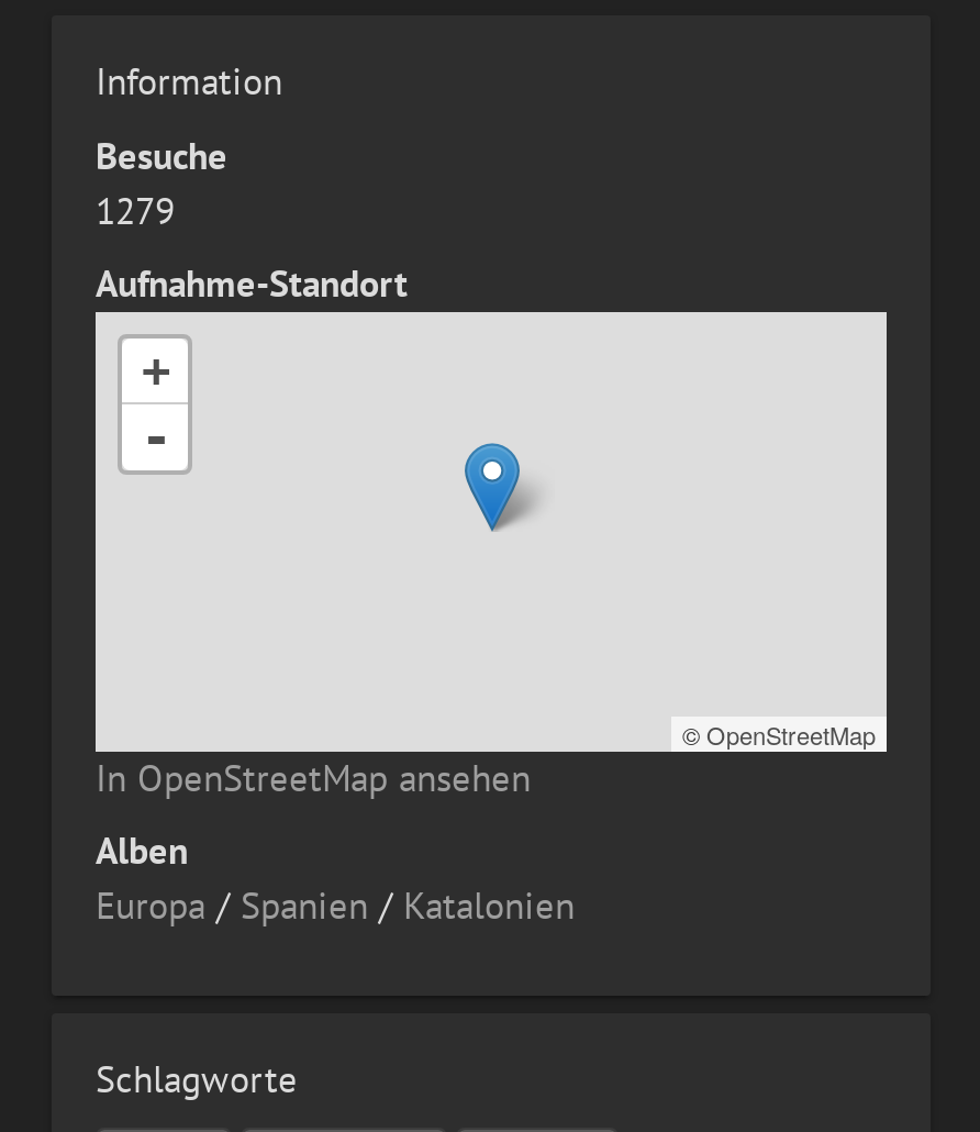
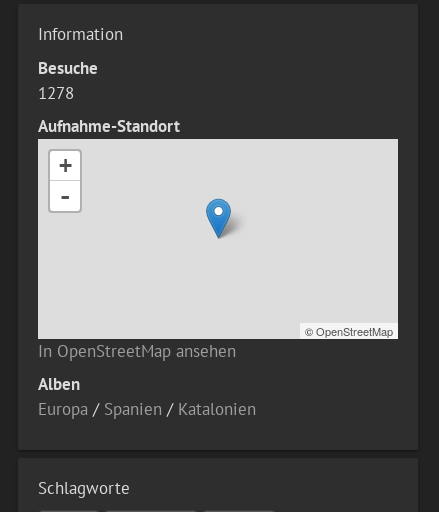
- 1279
+ 1278
